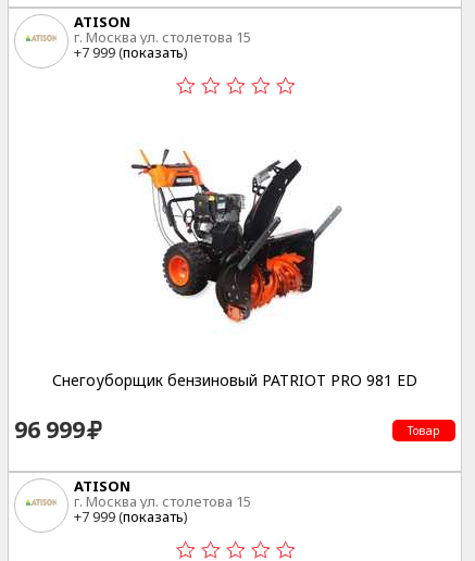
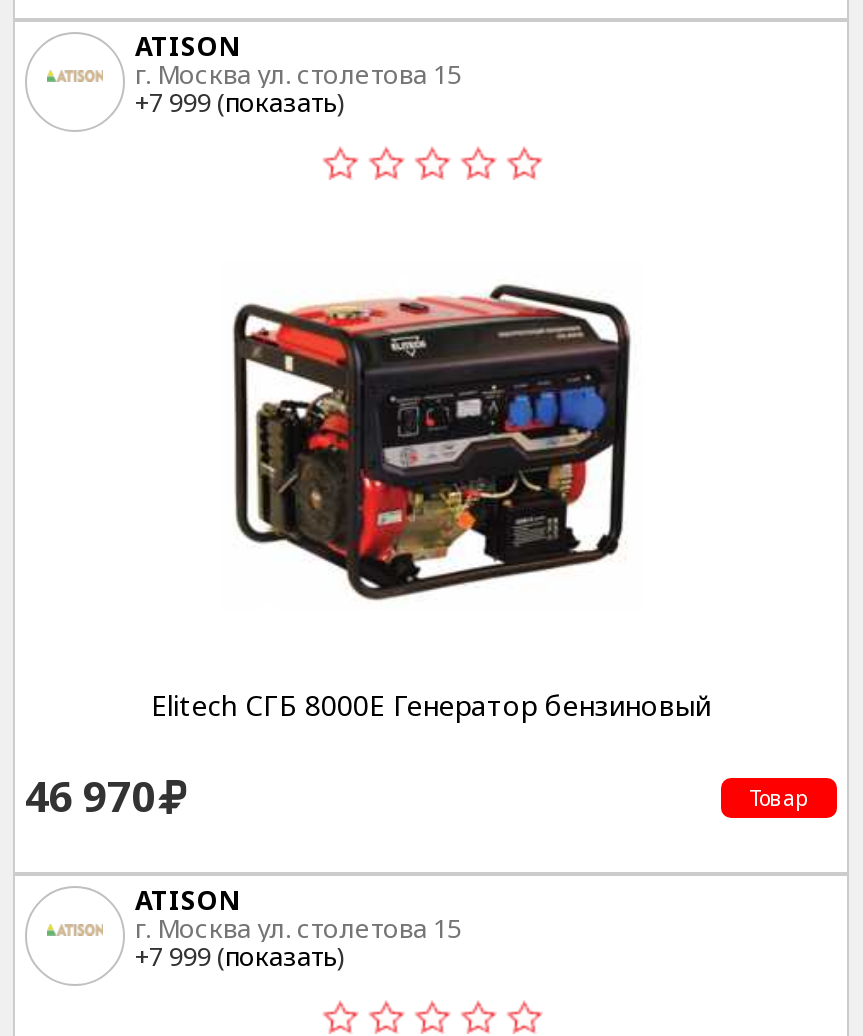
- [image]
+ [image]

- Снегоуборщик бензиновый PATRIOT PRO 981 ED
+ Elitech СГБ 8000Е Генератор бензиновый

- 96 999
+ 46 970
